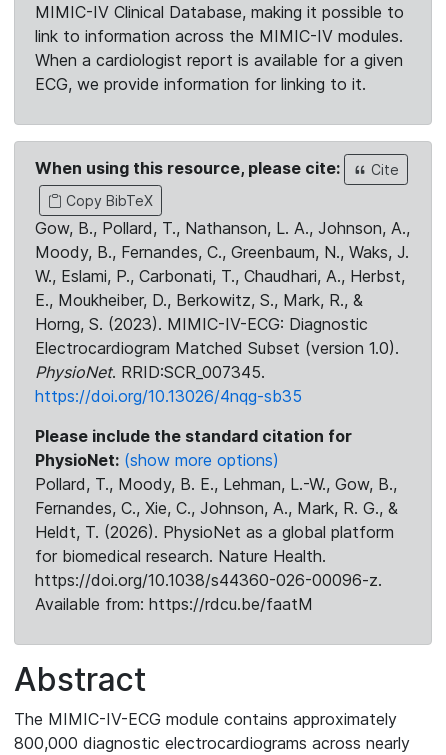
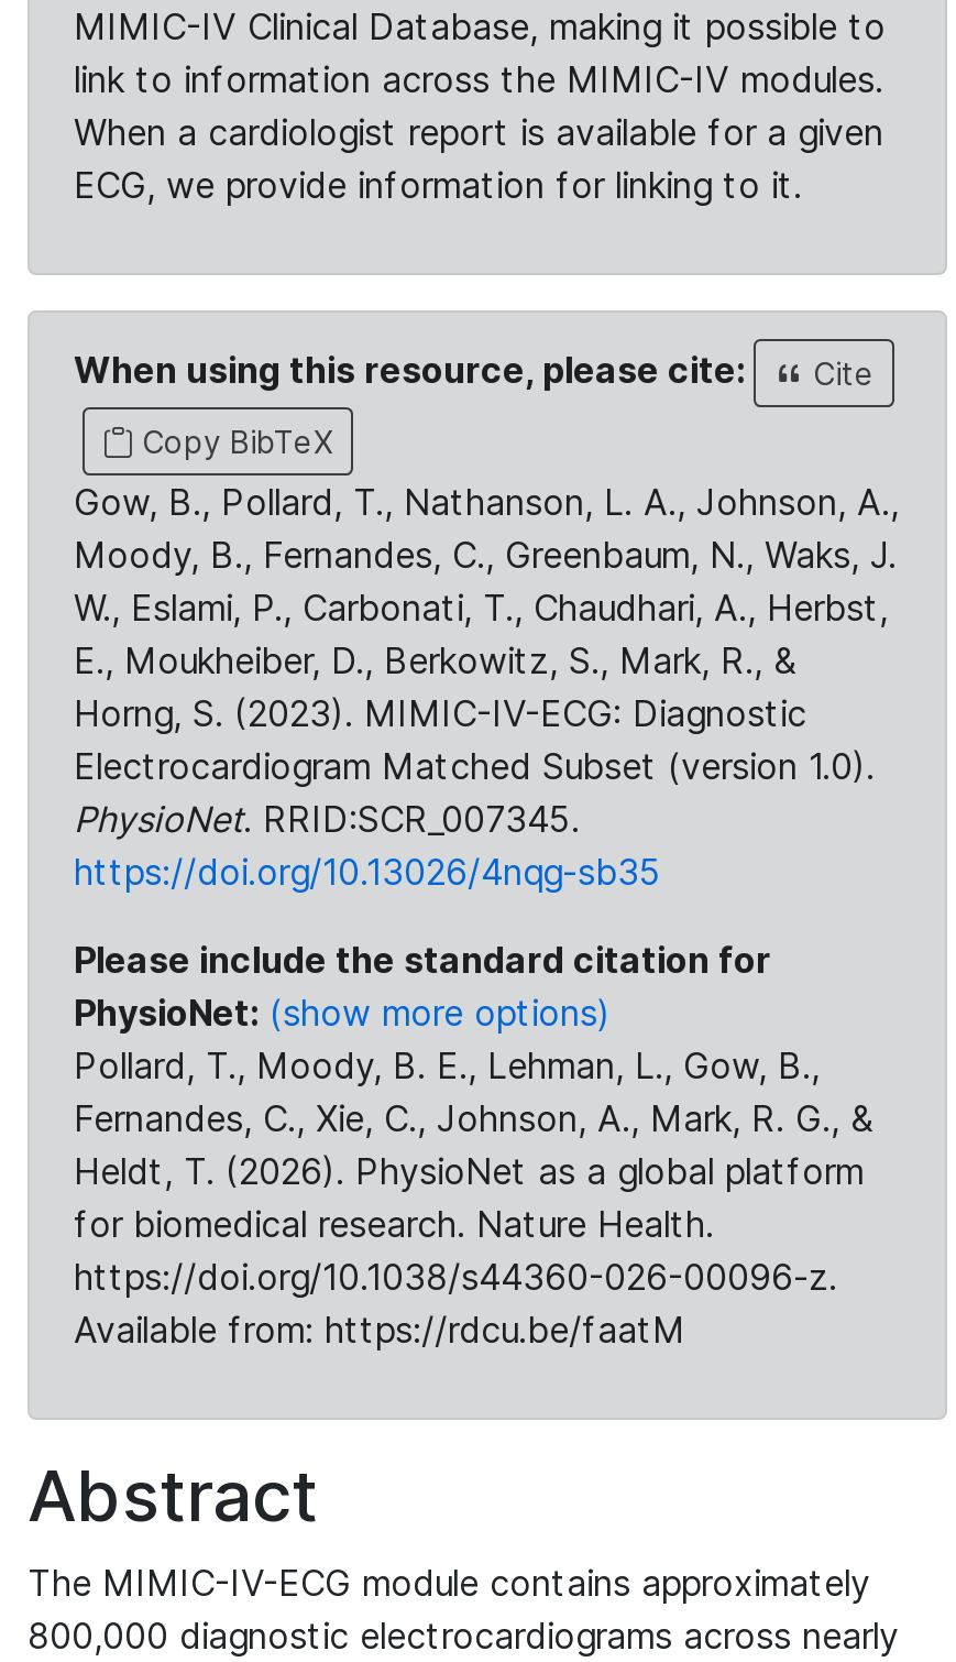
- Pollard, T., Moody, B. E., Lehman, L.-W., Gow, B.,
+ Pollard, T., Moody, B. E., Lehman, L., Gow, B.,
